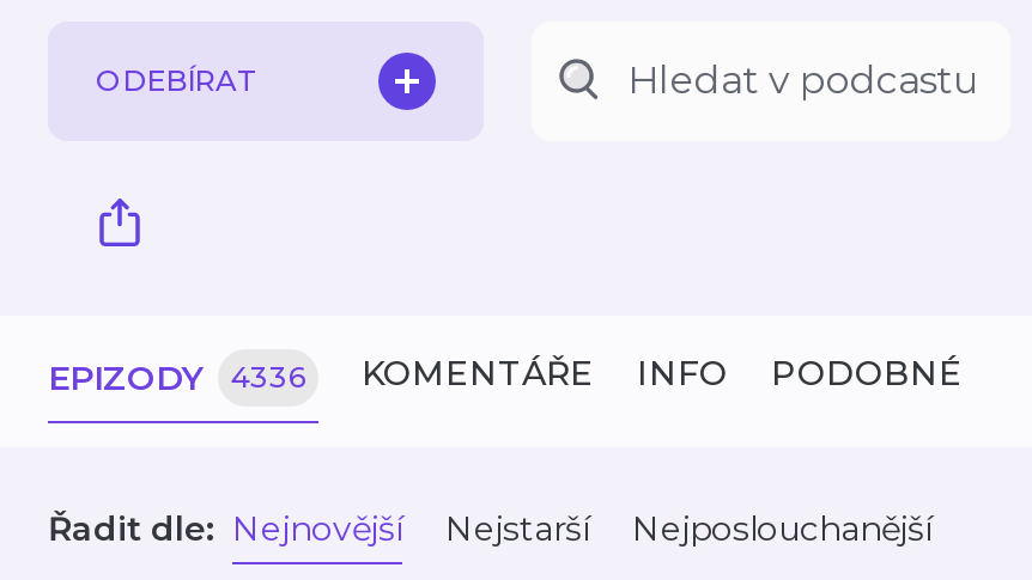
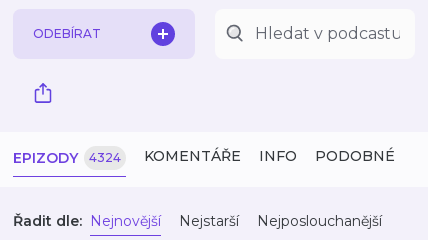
- EPIZODY 4336 KOMENTÁŘE INFO PODOBNÉ
+ EPIZODY 4324 KOMENTÁŘE INFO PODOBNÉ
